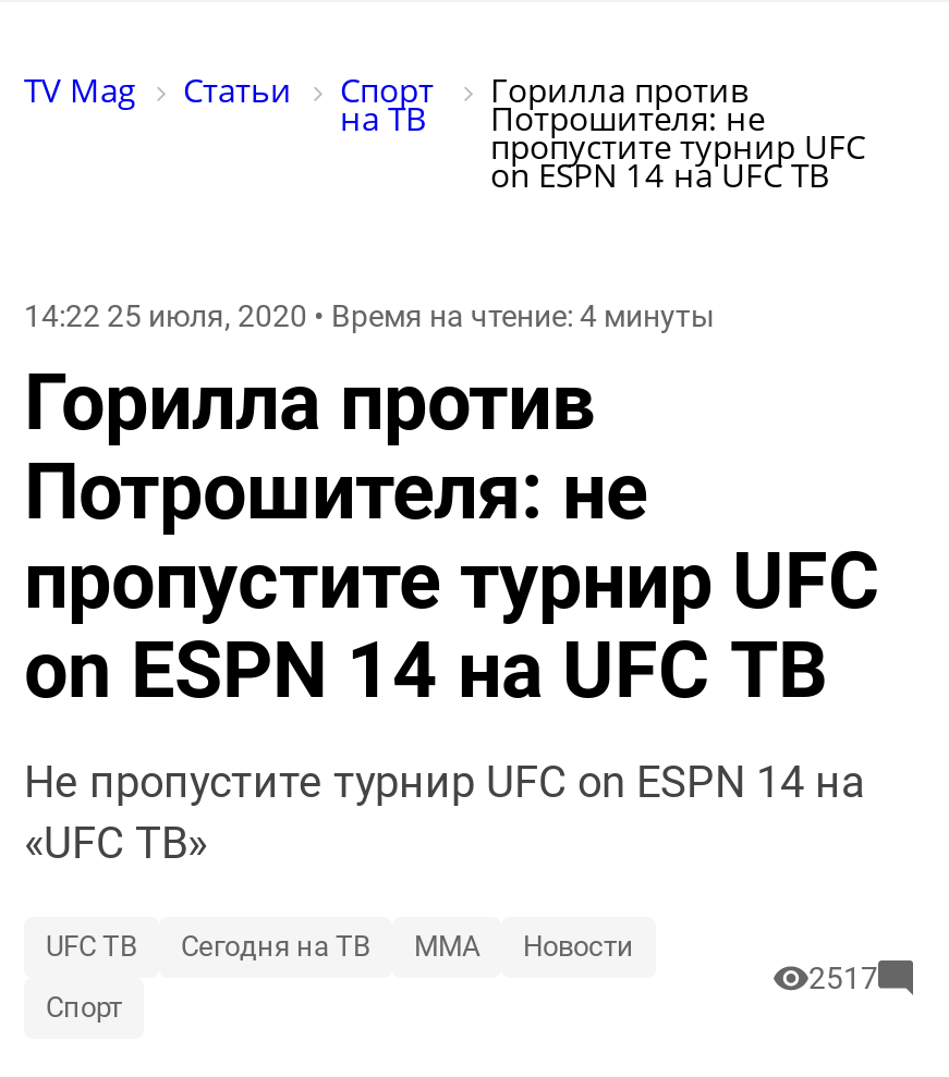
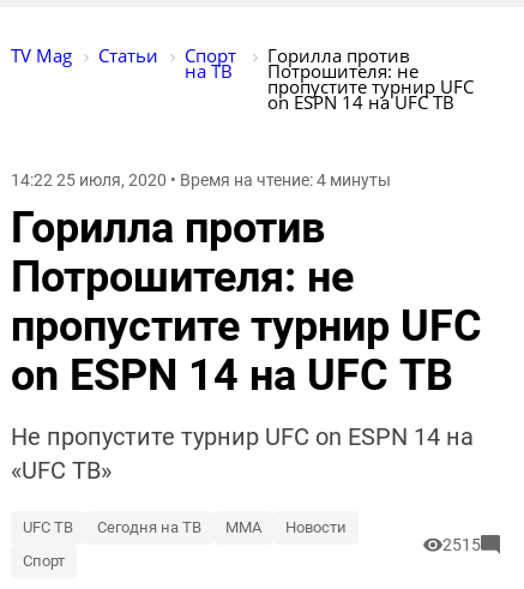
- 2517
+ 2515
